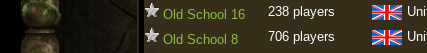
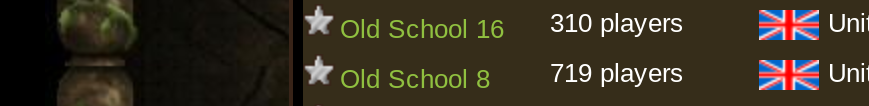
- Old School 16 238 players
+ Old School 16 310 players

- Old School 8 706 players
+ Old School 8 719 players
